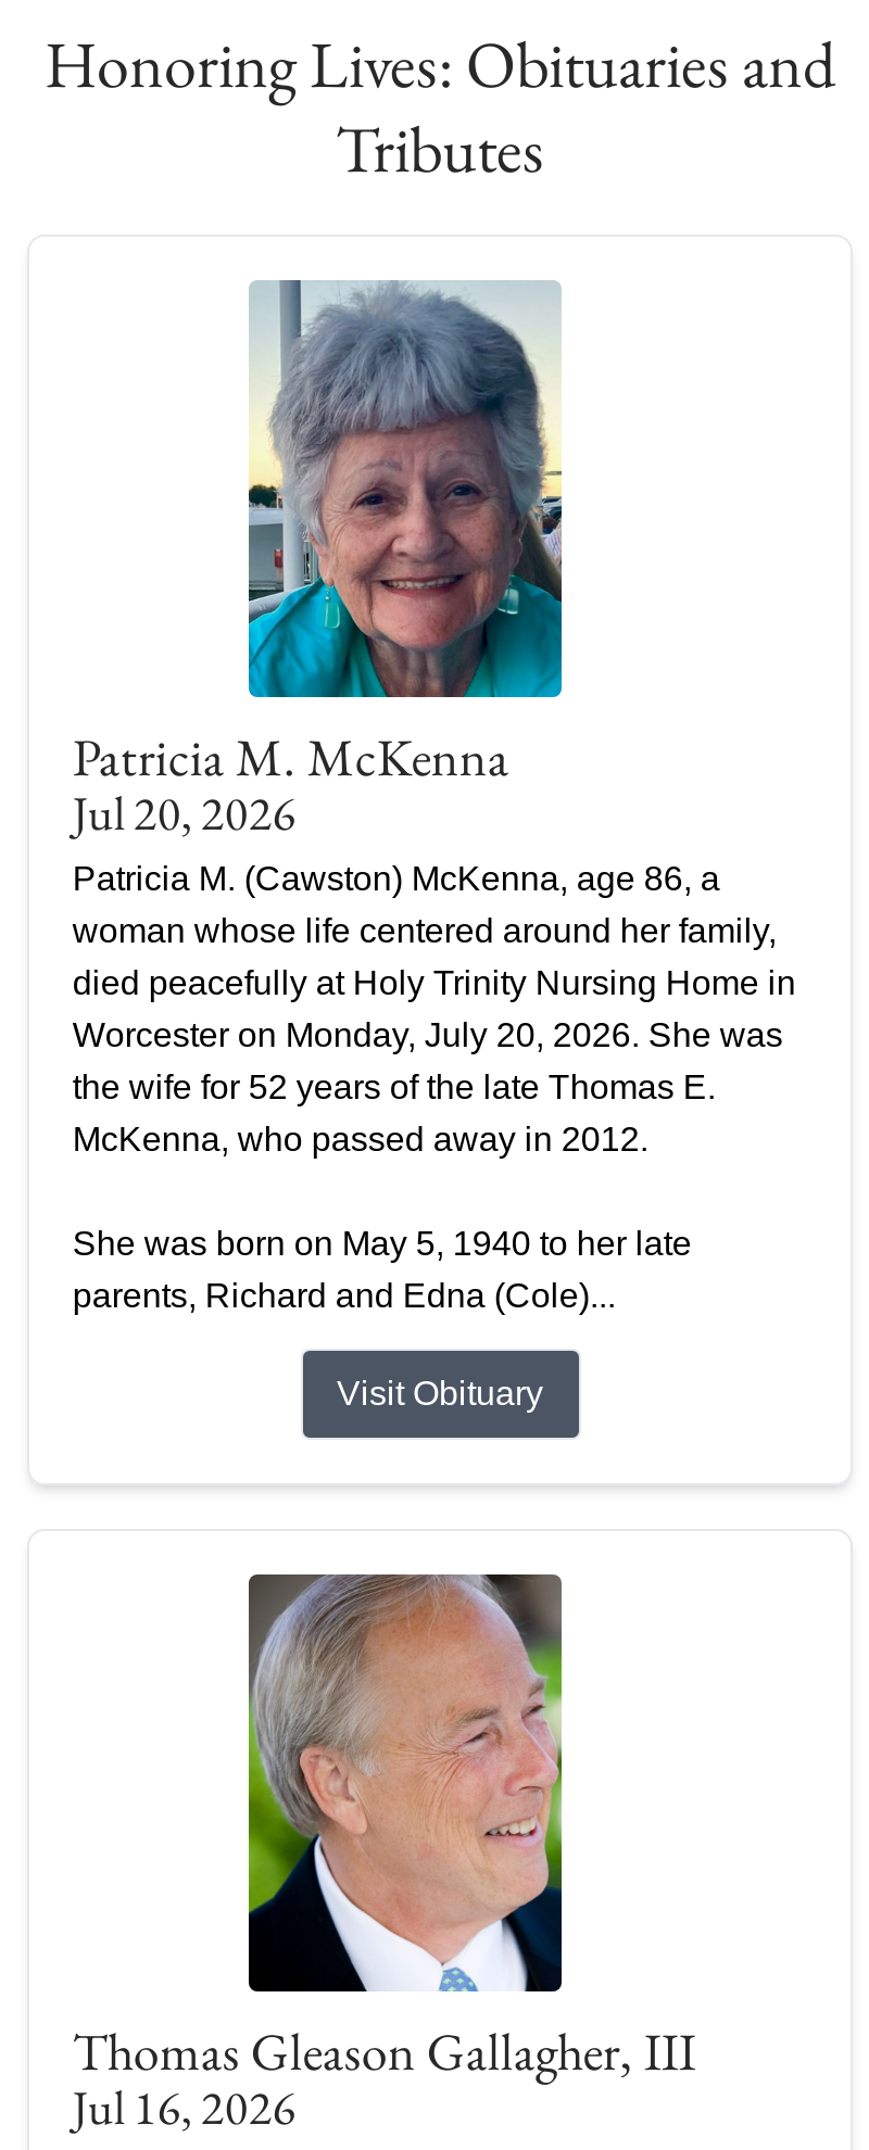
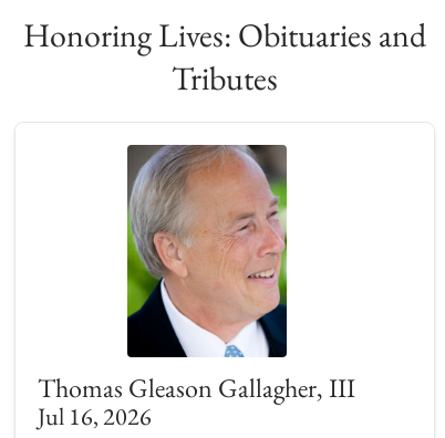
- [image]
- Patricia M. McKenna
- Jul 20, 2026
- Patricia M. (Cawston) McKenna, age 86, a
- woman whose life centered around her family,
- died peacefully at Holy Trinity Nursing Home in
- Worcester on Monday, July 20, 2026. She was
- the wife for 52 years of the late Thomas E.
- McKenna, who passed away in 2012.
- She was born on May 5, 1940 to her late
- parents, Richard and Edna (Cole)...
- Visit Obituary
